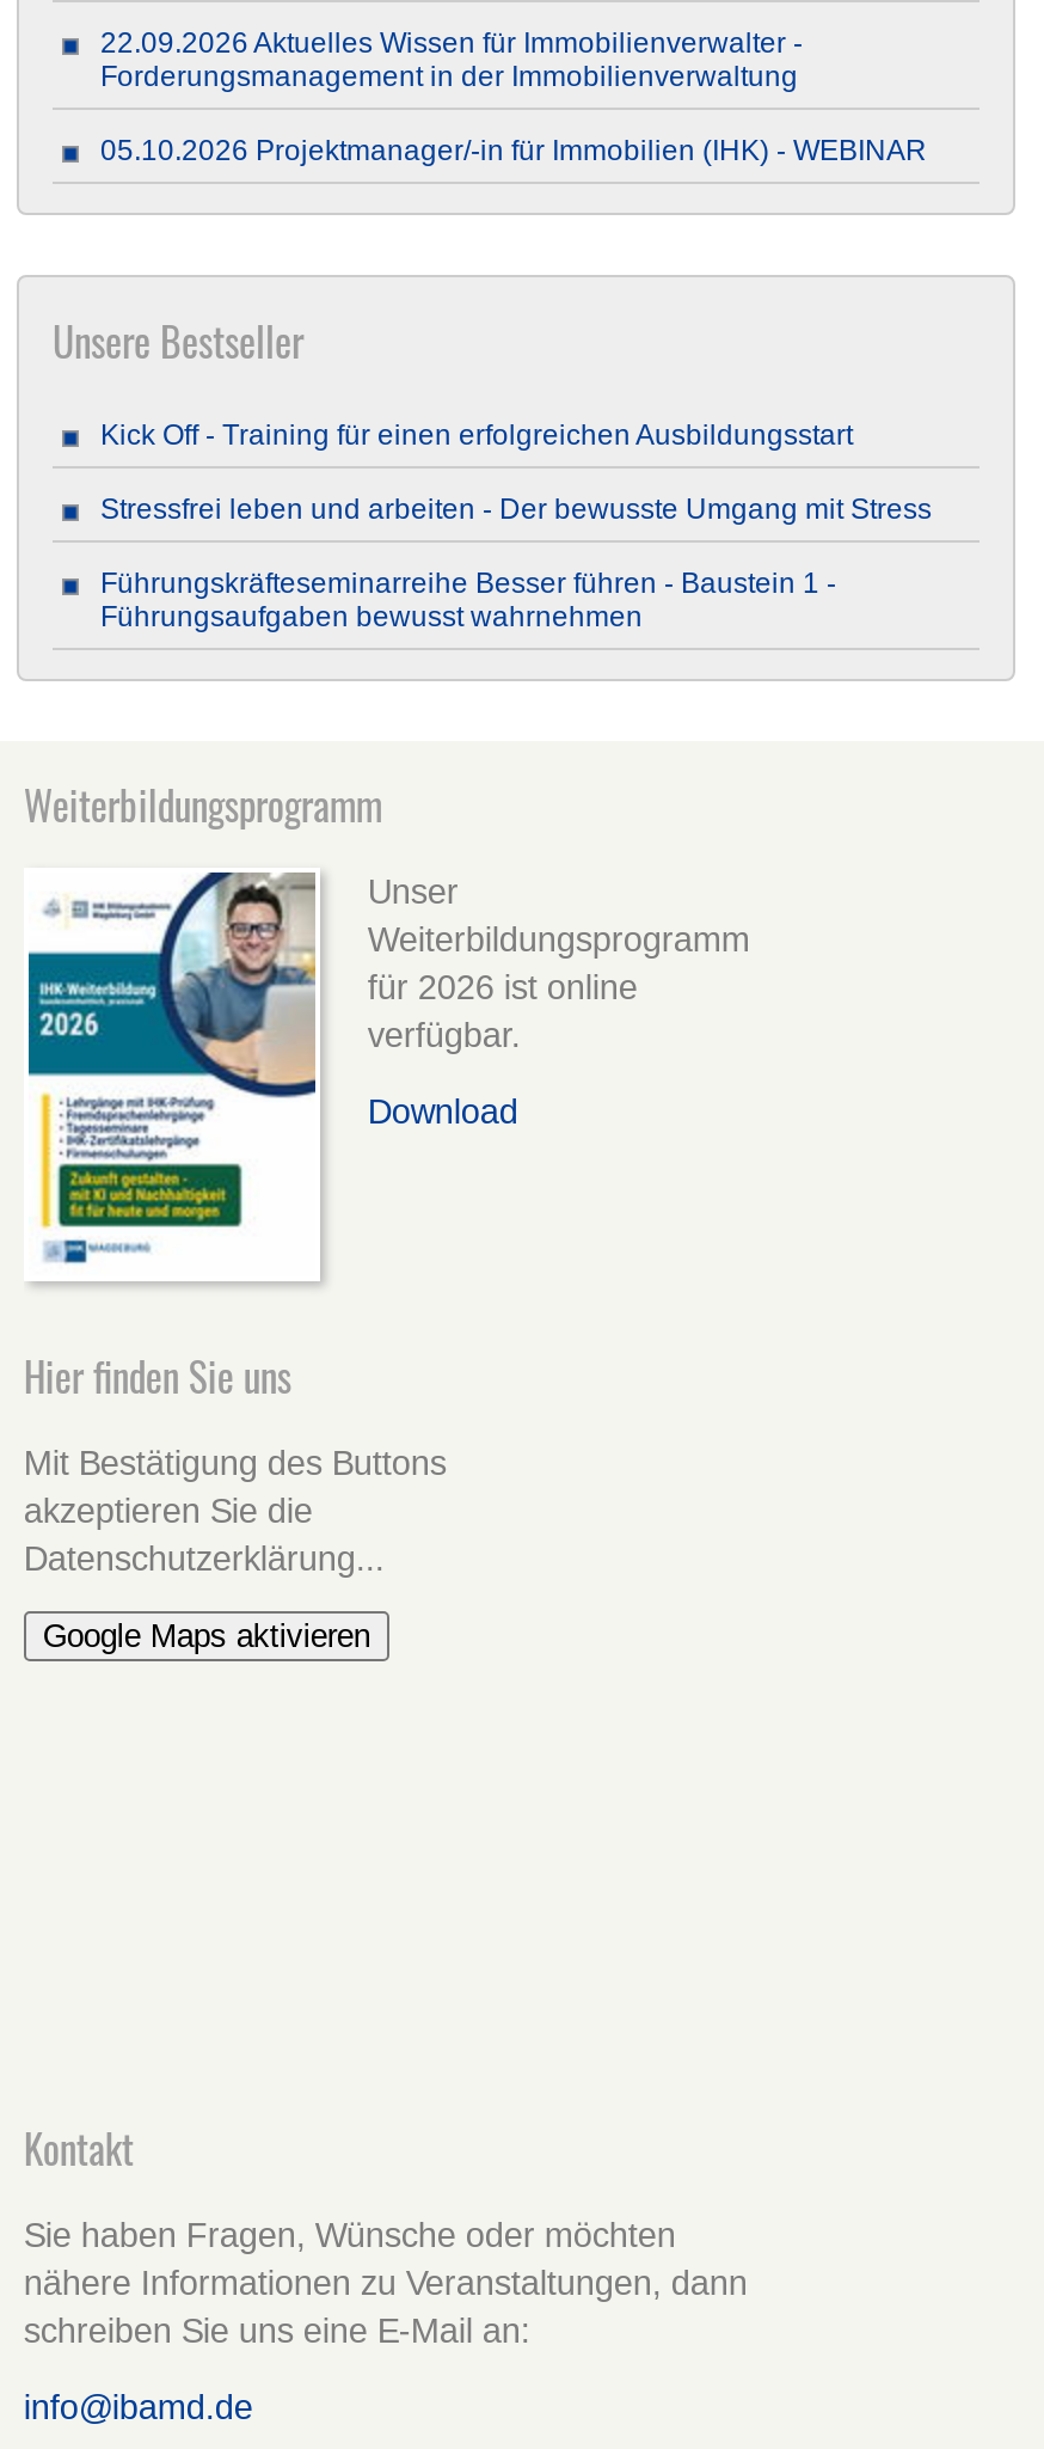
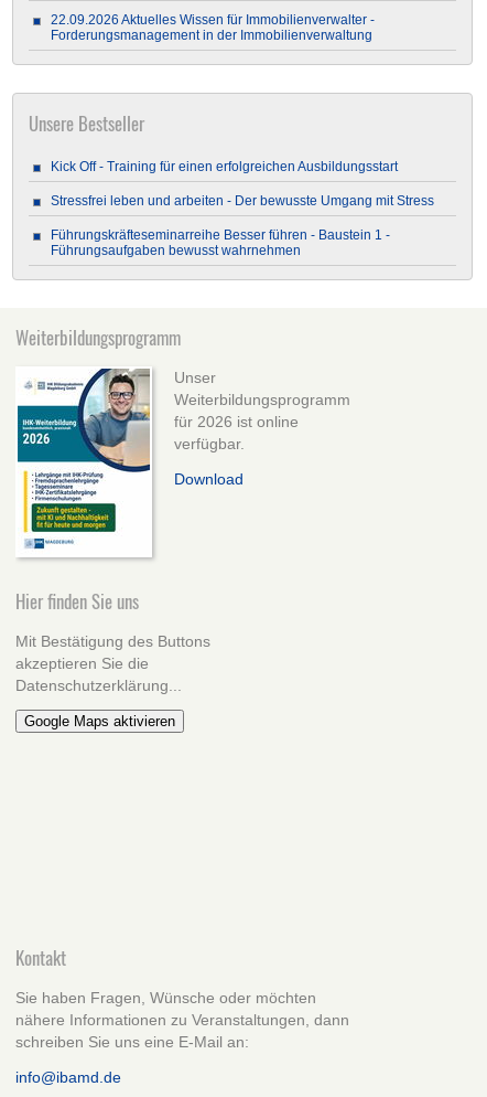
- 05.10.2026 Projektmanager/-in für Immobilien (IHK) - WEBINAR
